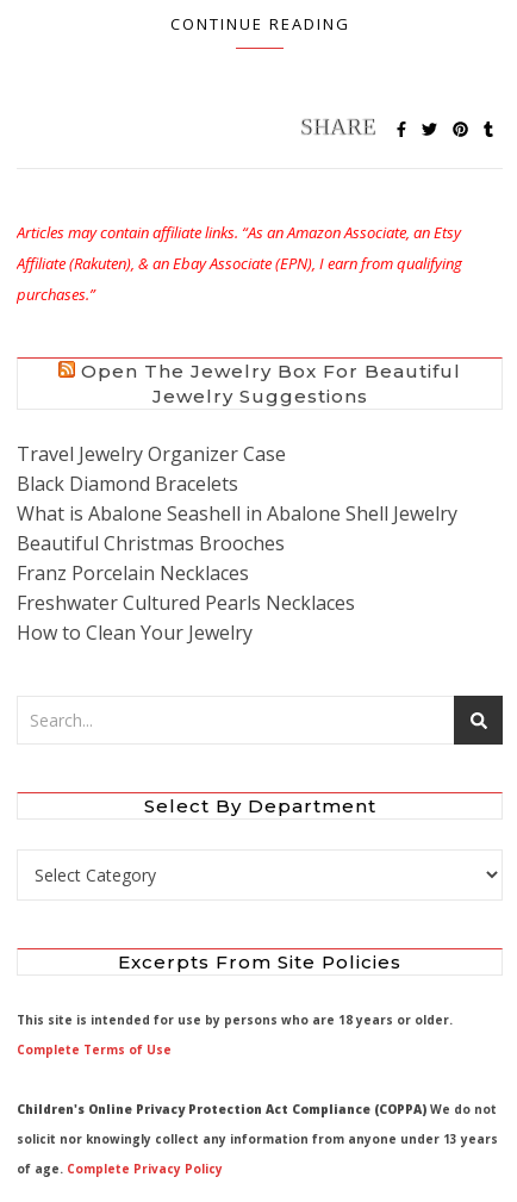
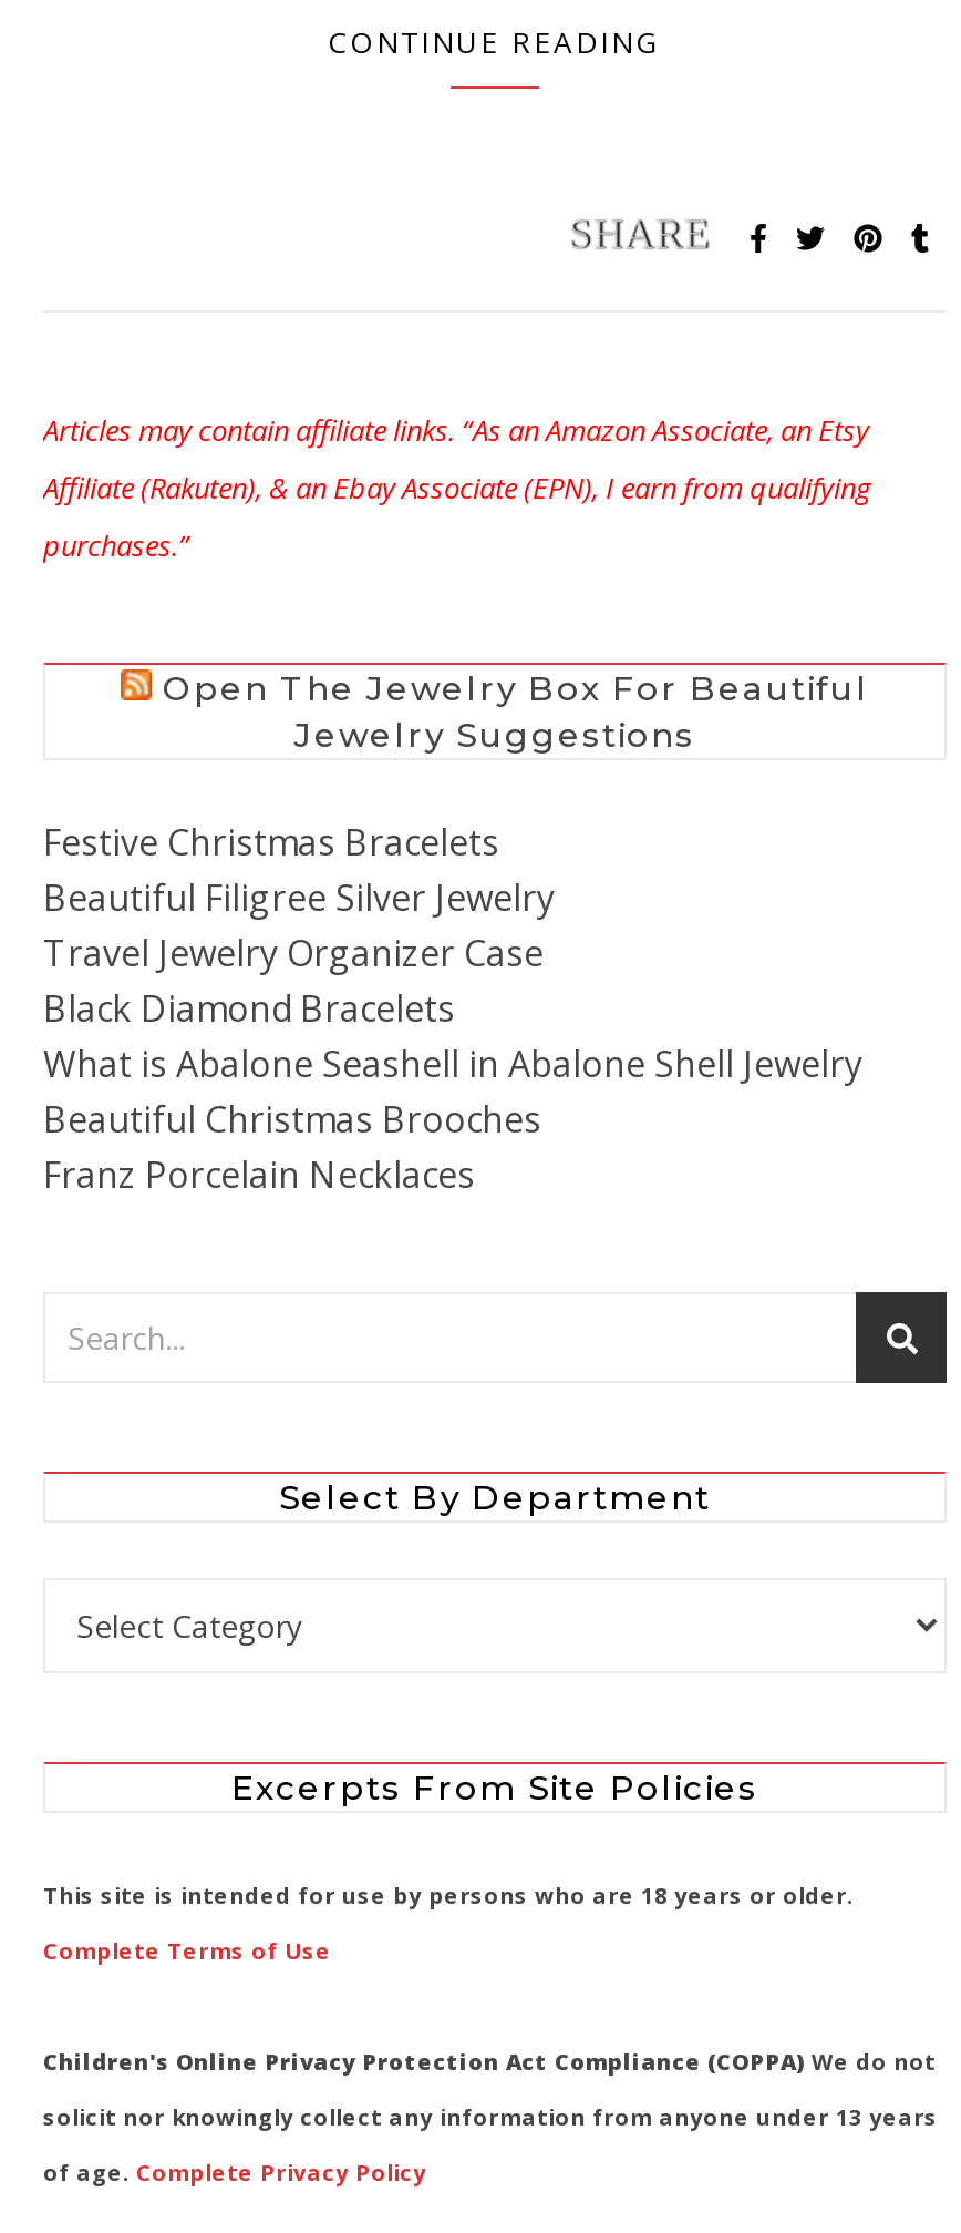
+ Festive Christmas Bracelets
+ Beautiful Filigree Silver Jewelry

moved down: Travel Jewelry Organizer Case | Black Diamond Bracelets | What is Abalone Seashell in Abalone Shell Jewelry | Beautiful Christmas Brooches | Franz Porcelain Necklaces

- Freshwater Cultured Pearls Necklaces
- How to Clean Your Jewelry
